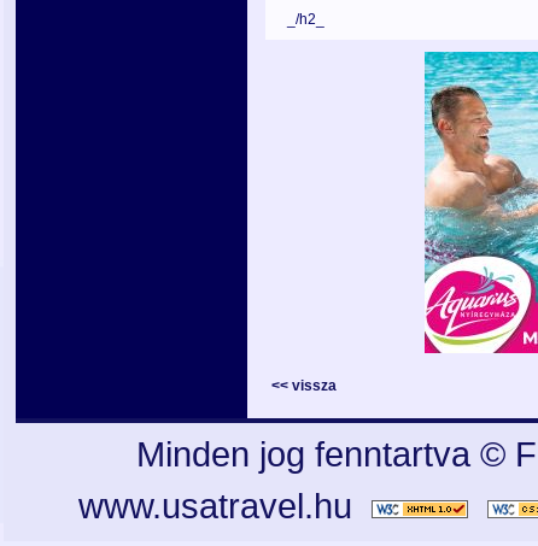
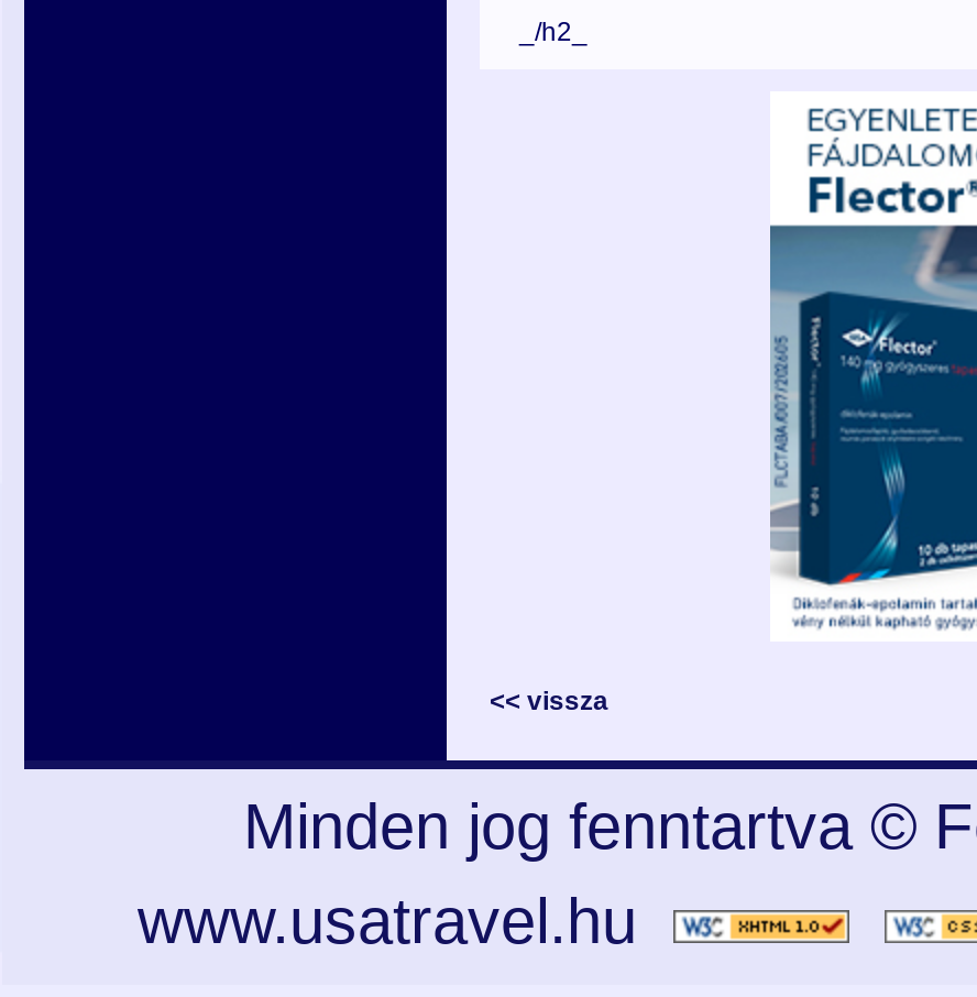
- [image]
+ [image]
